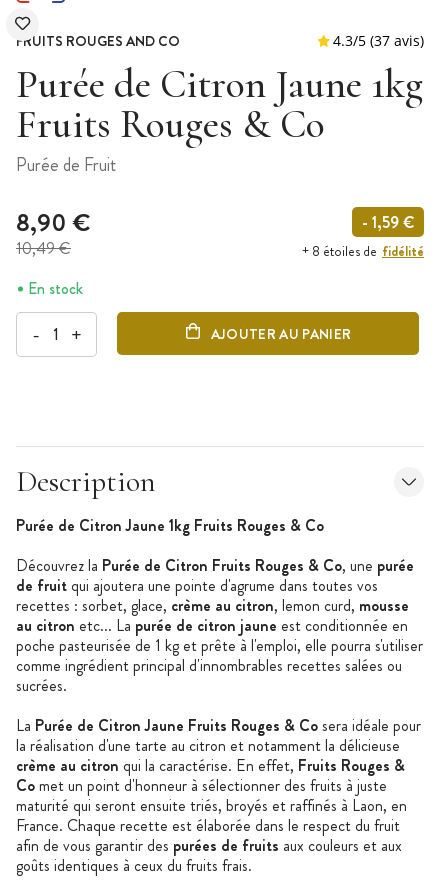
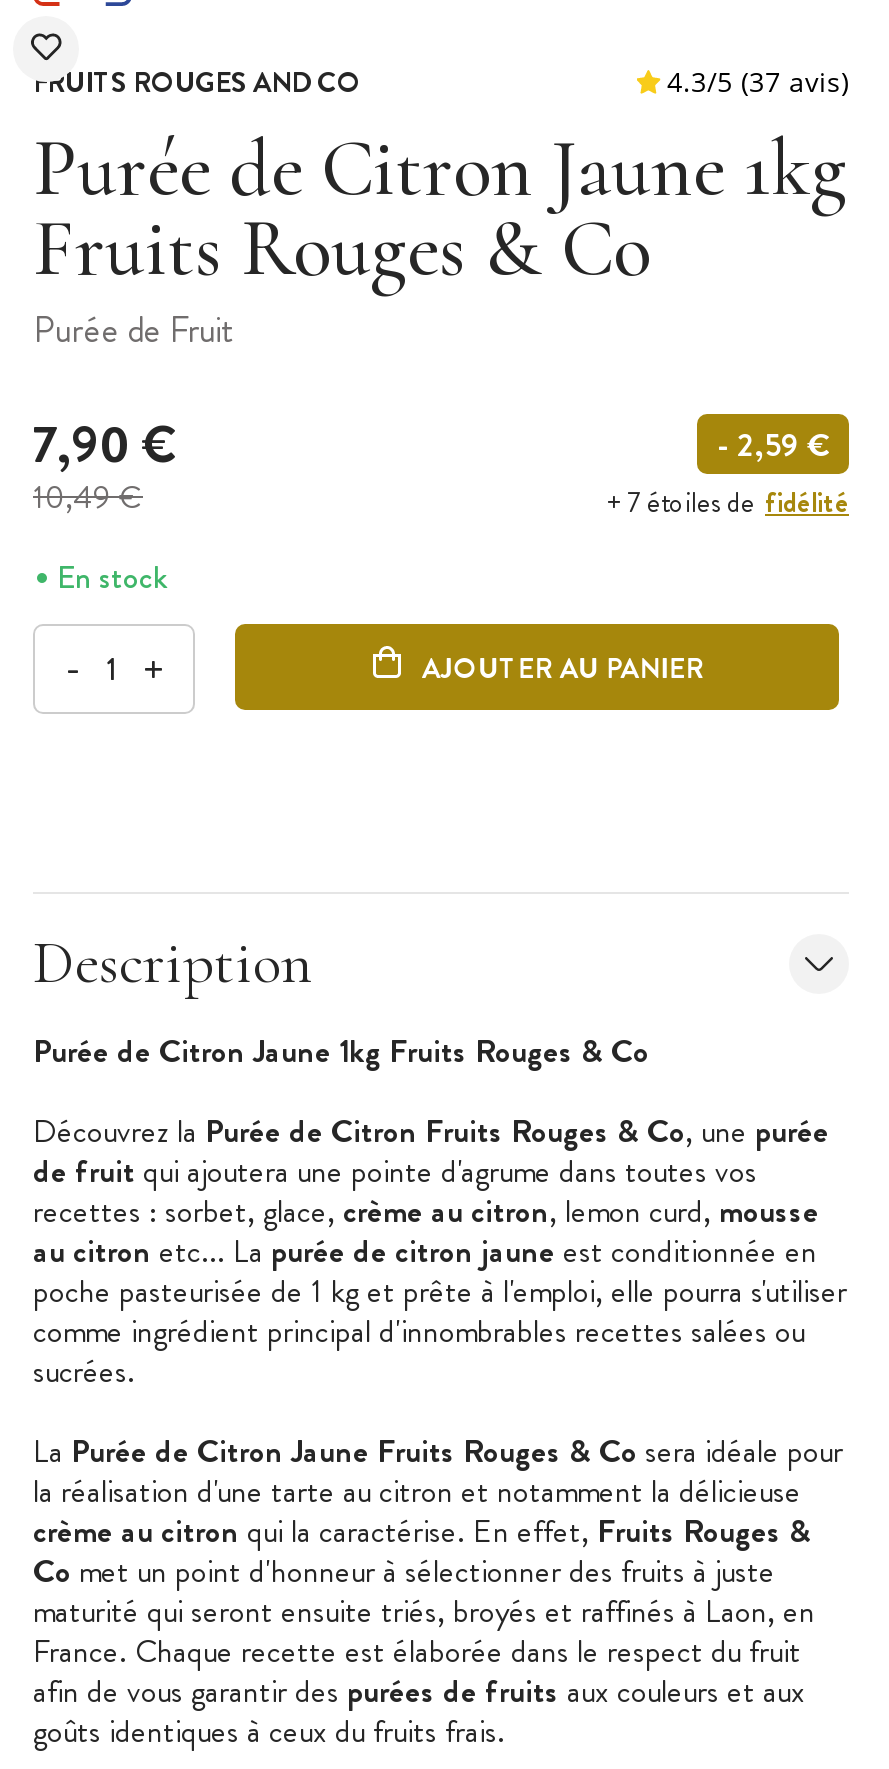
- 8,90 €
+ 7,90 €

- - 1,59 €
+ - 2,59 €

- + 8 étoiles de fidélité
+ + 7 étoiles de fidélité
